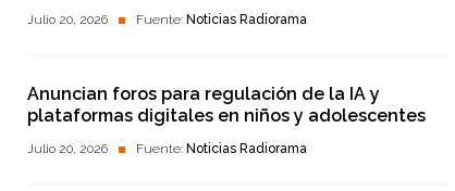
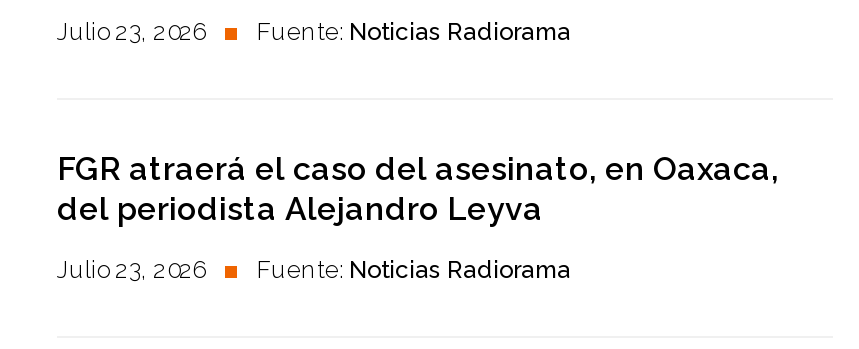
- Julio 20, 2026 Fuente: Noticias Radiorama
+ Julio 23, 2026 Fuente: Noticias Radiorama

- Anuncian foros para regulación de la IA y
- plataformas digitales en niños y adolescentes
+ FGR atraerá el caso del asesinato, en Oaxaca,
+ del periodista Alejandro Leyva

- Julio 20, 2026 Fuente: Noticias Radiorama
+ Julio 23, 2026 Fuente: Noticias Radiorama
